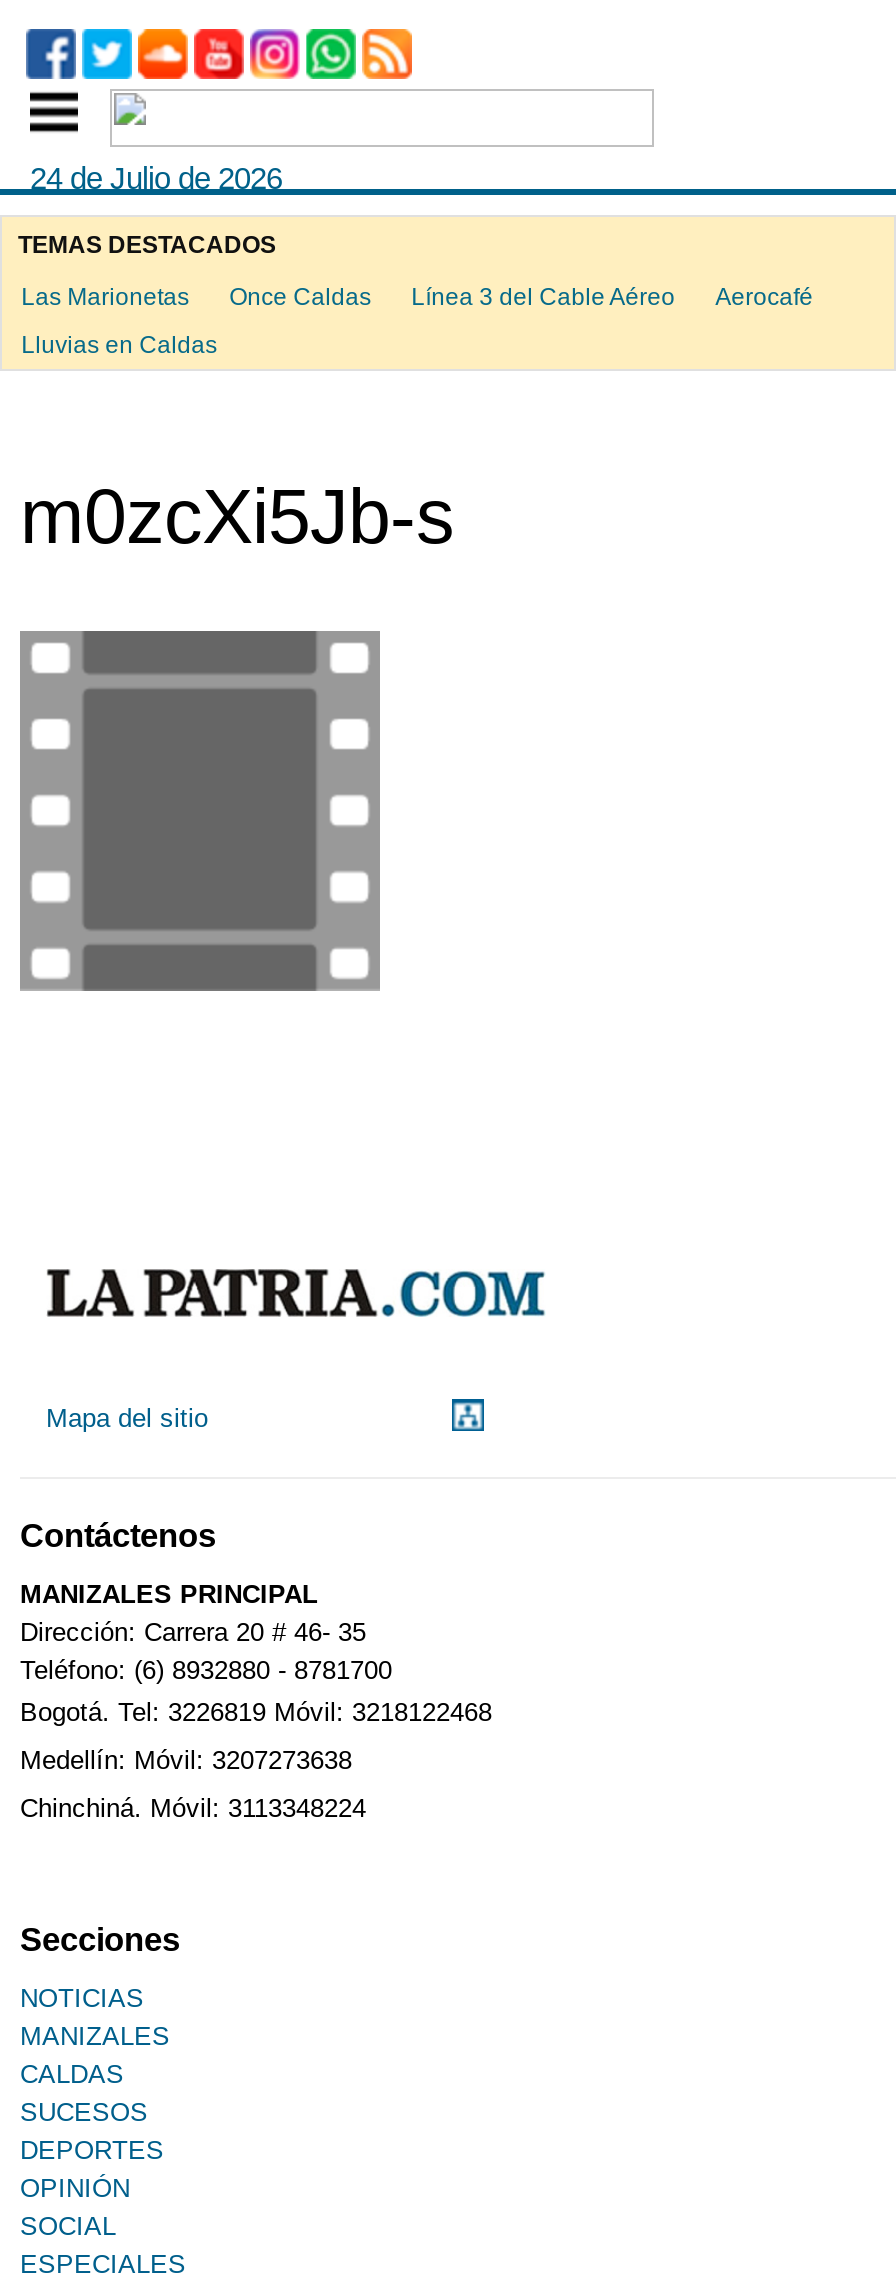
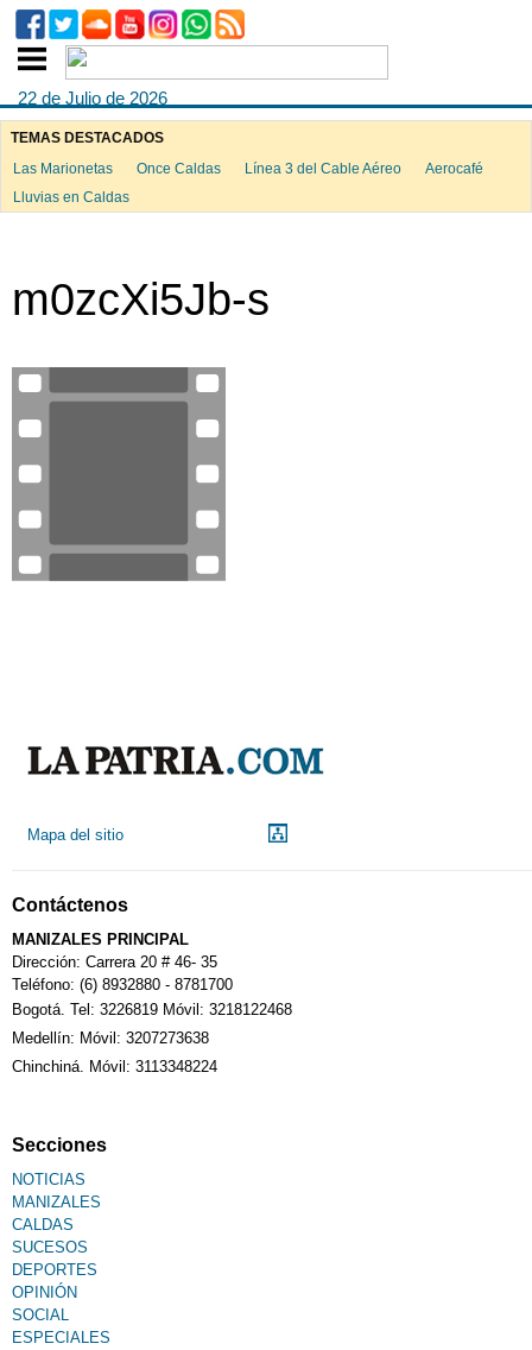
- 24 de Julio de 2026
+ 22 de Julio de 2026
